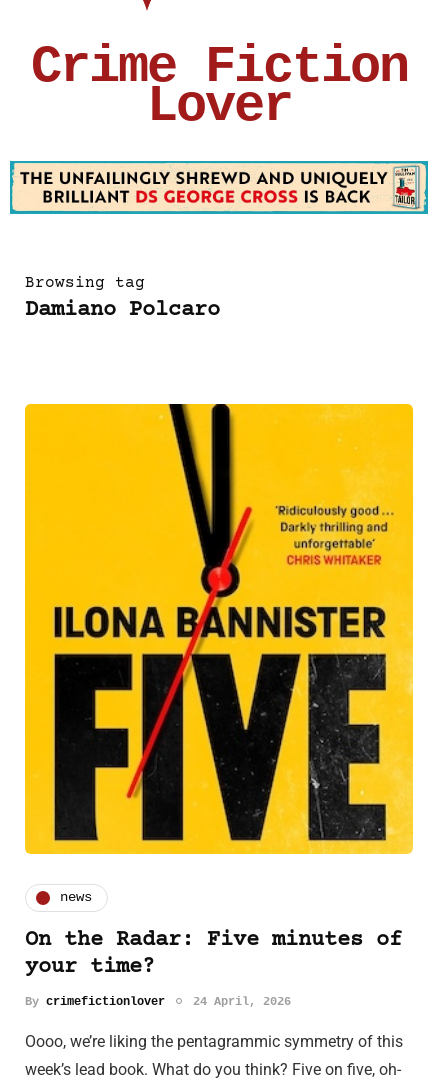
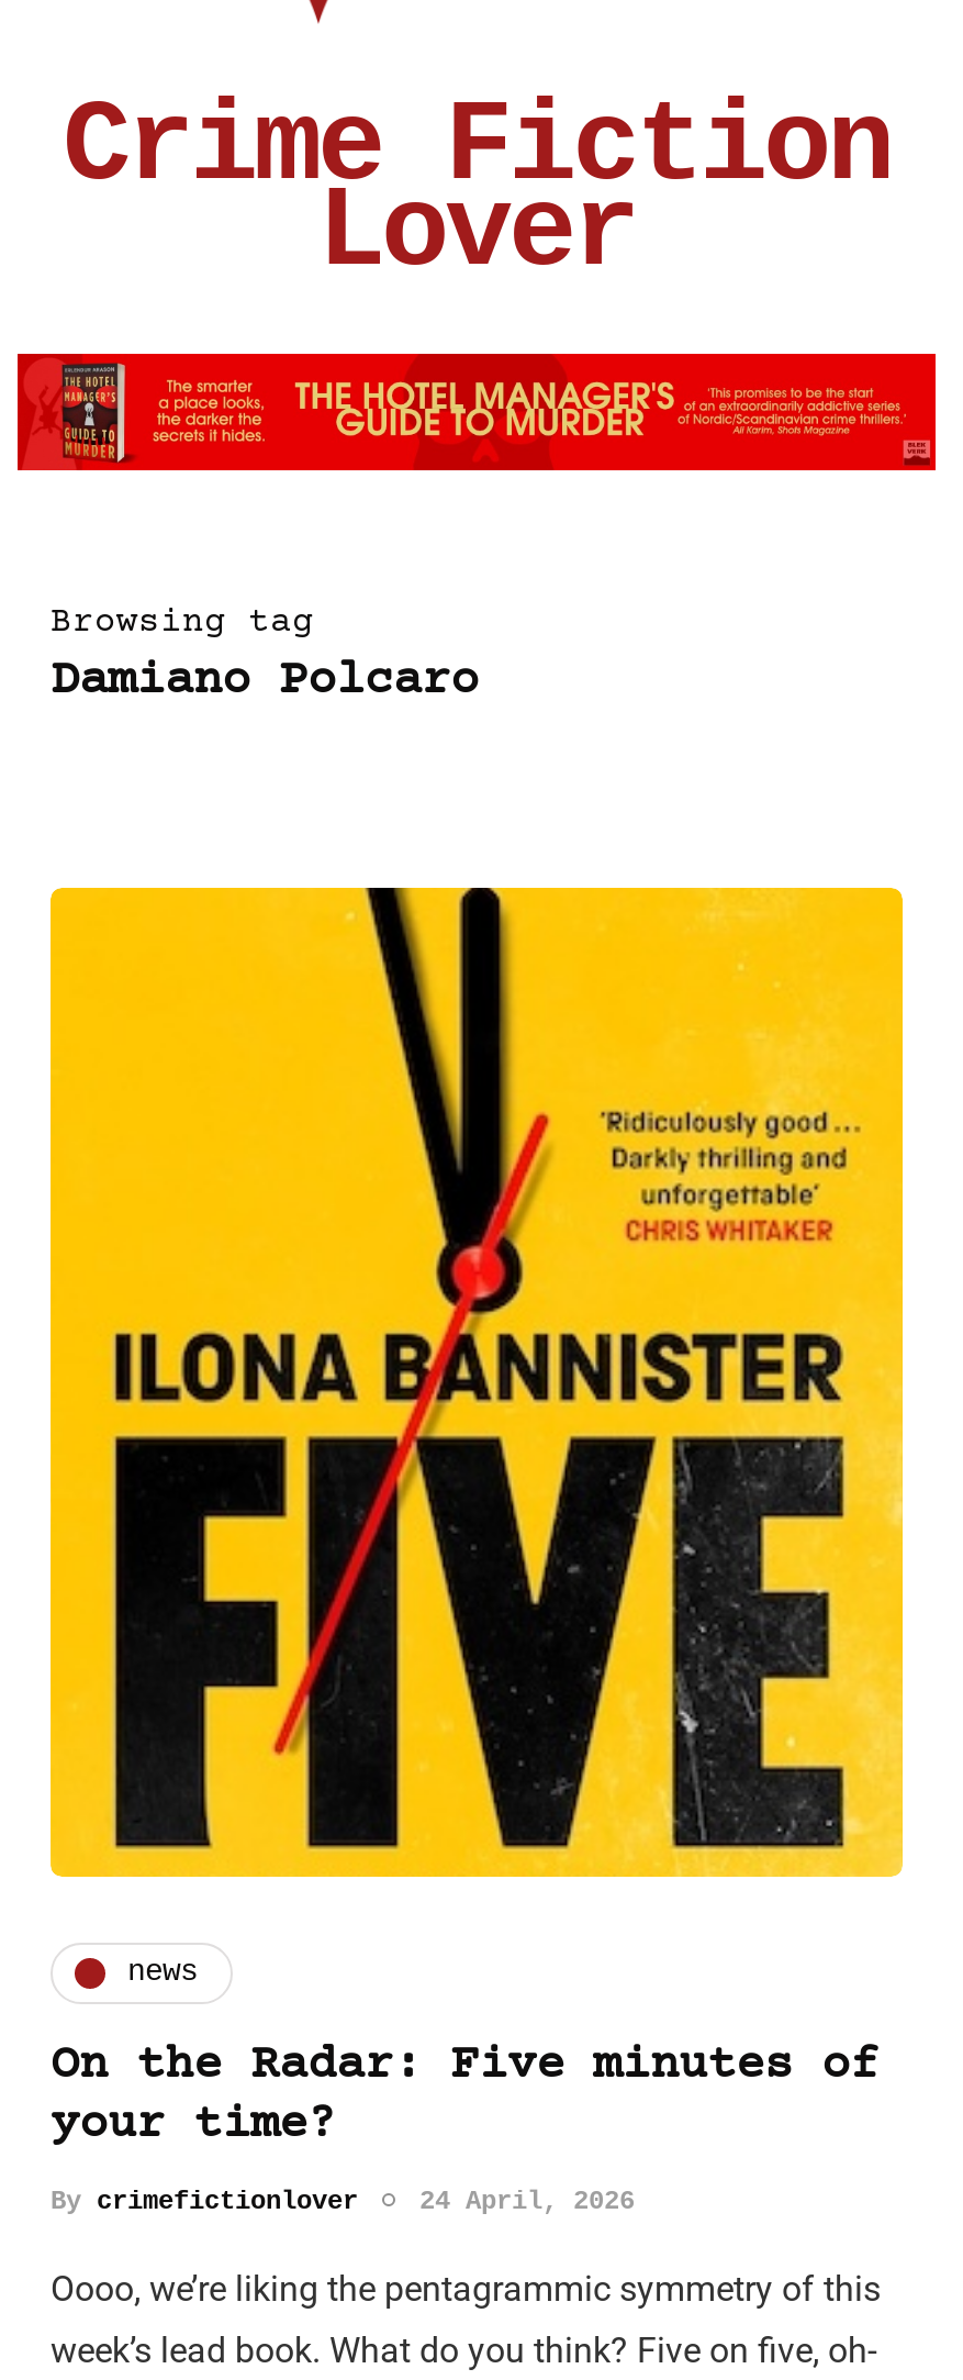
- [image]
+ [image]
